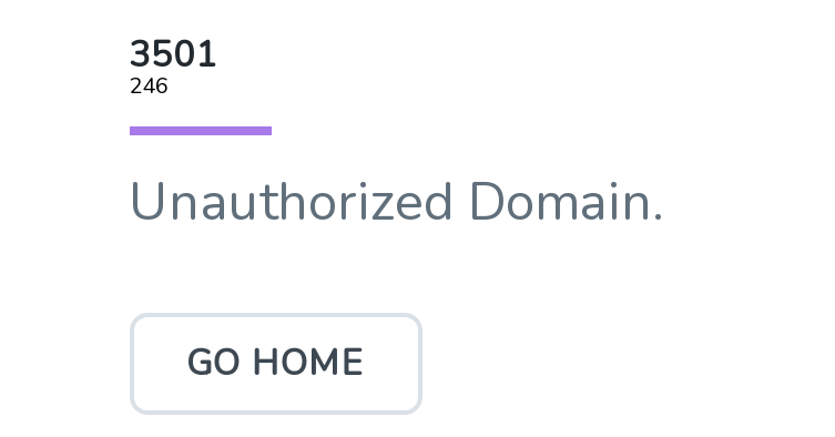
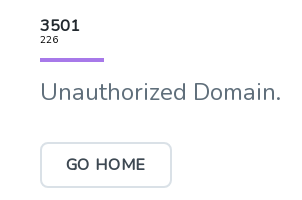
- 246
+ 226
